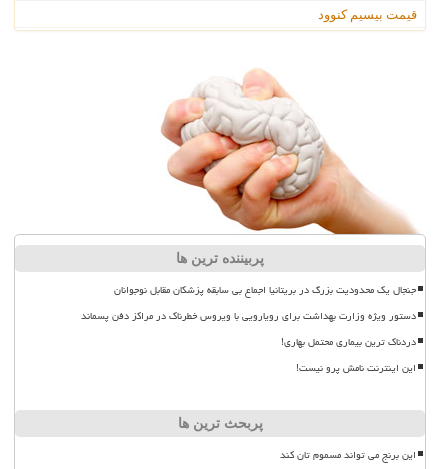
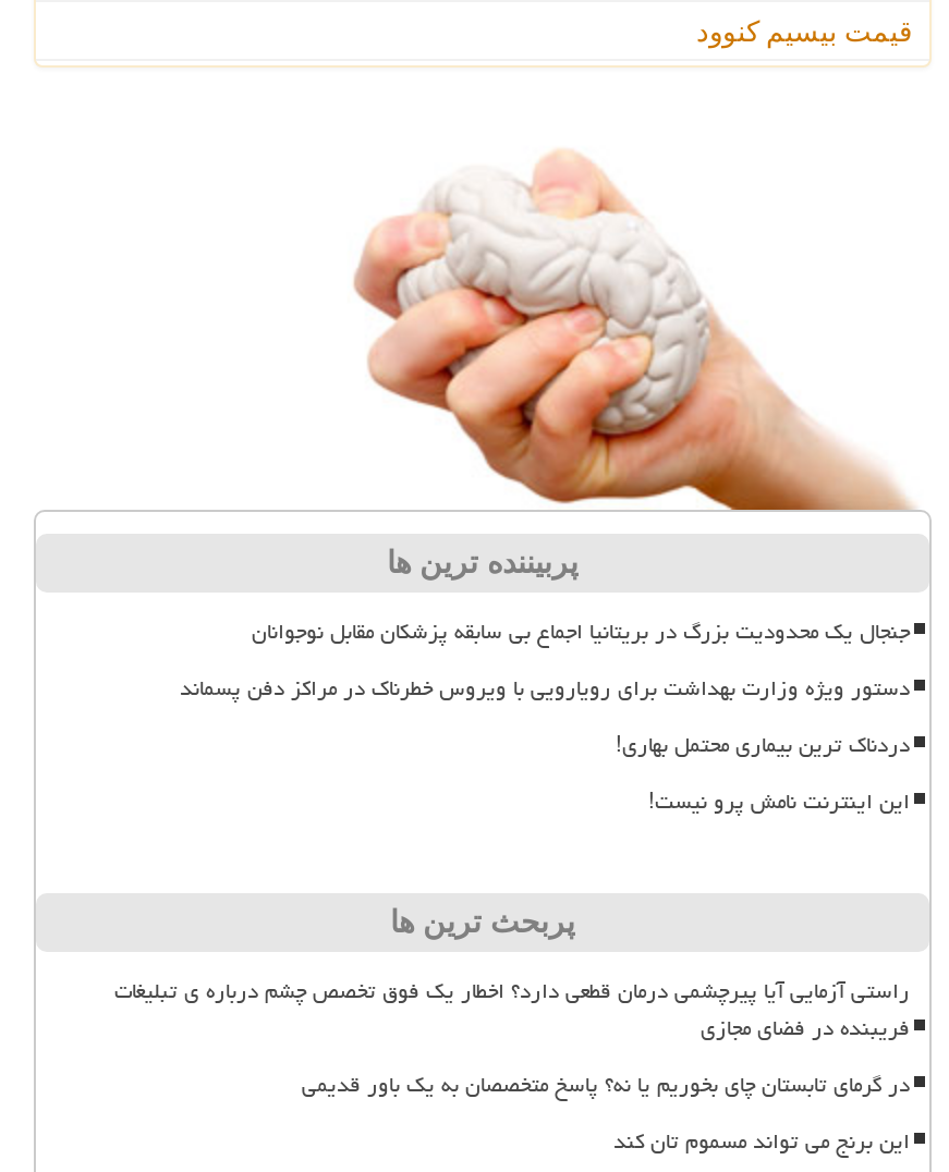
+ راستی آزمایی آیا پیرچشمی درمان قطعی دارد؟ اخطار یک فوق تخصص چشم درباره ی تبلیغات
+ فریبنده در فضای مجازی
+ در گرمای تابستان چای بخوریم یا نه؟ پاسخ متخصصان به یک باور قدیمی
